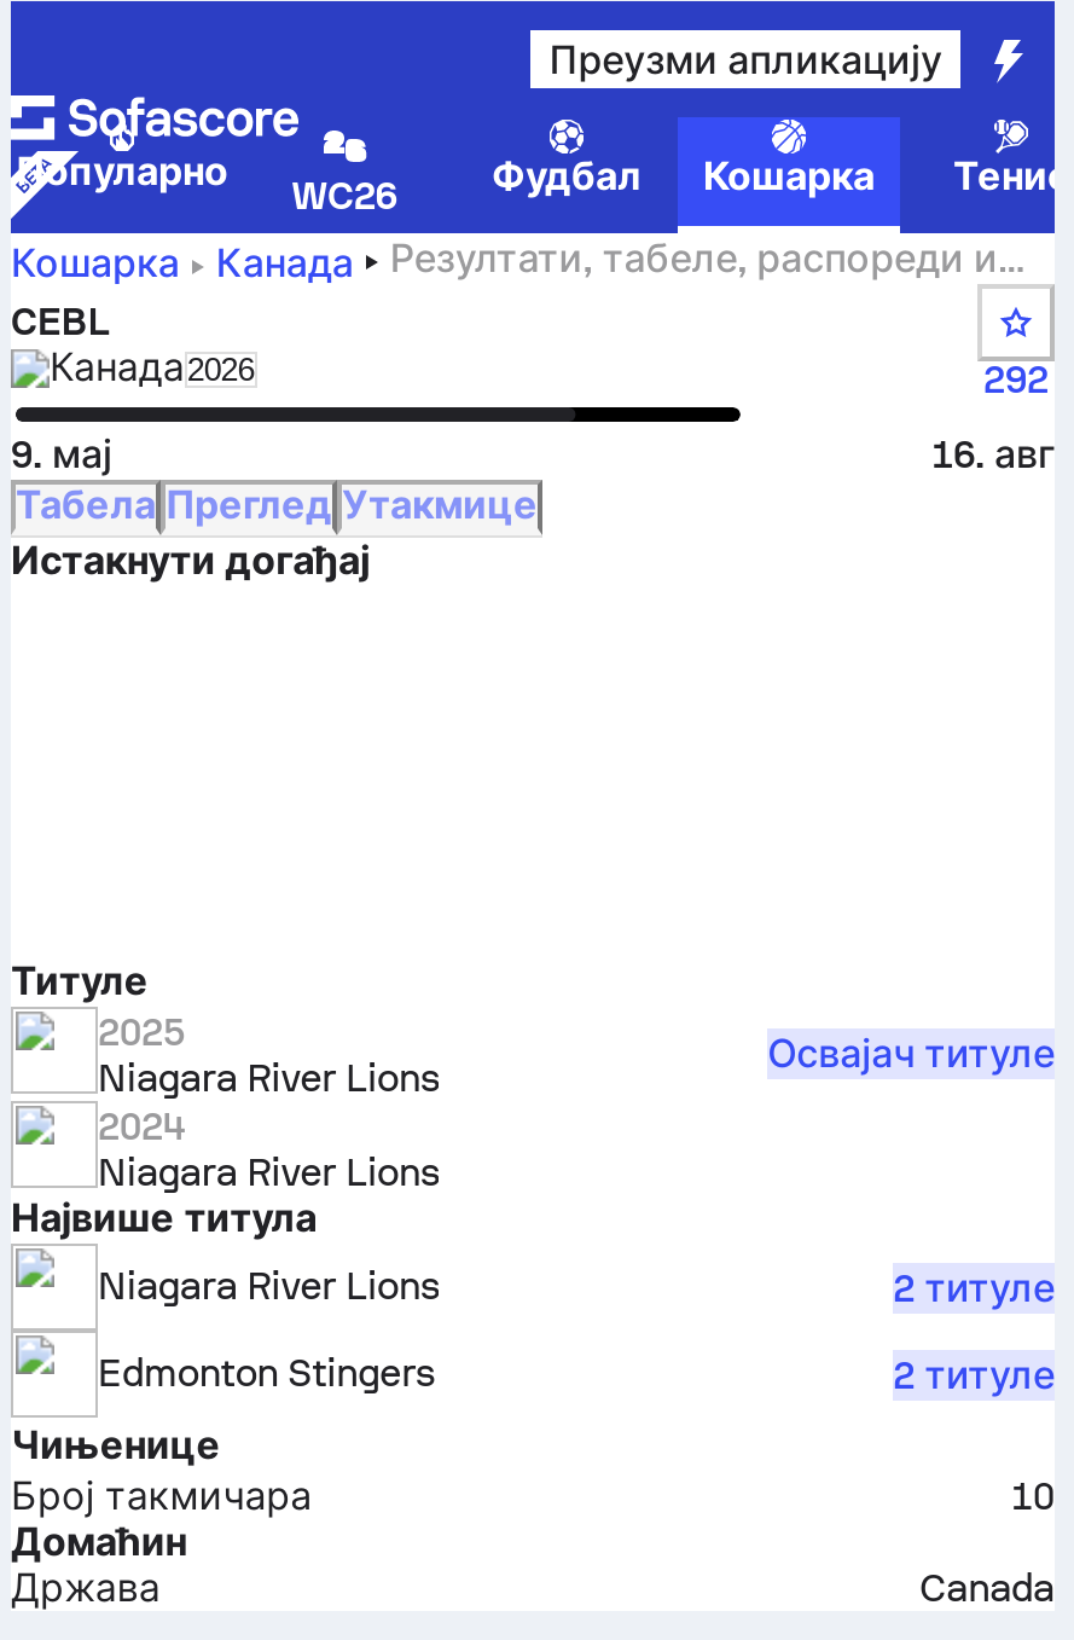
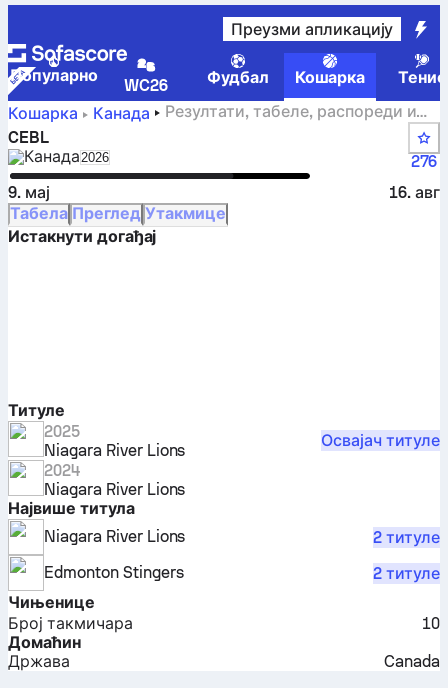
- 292
+ 276
